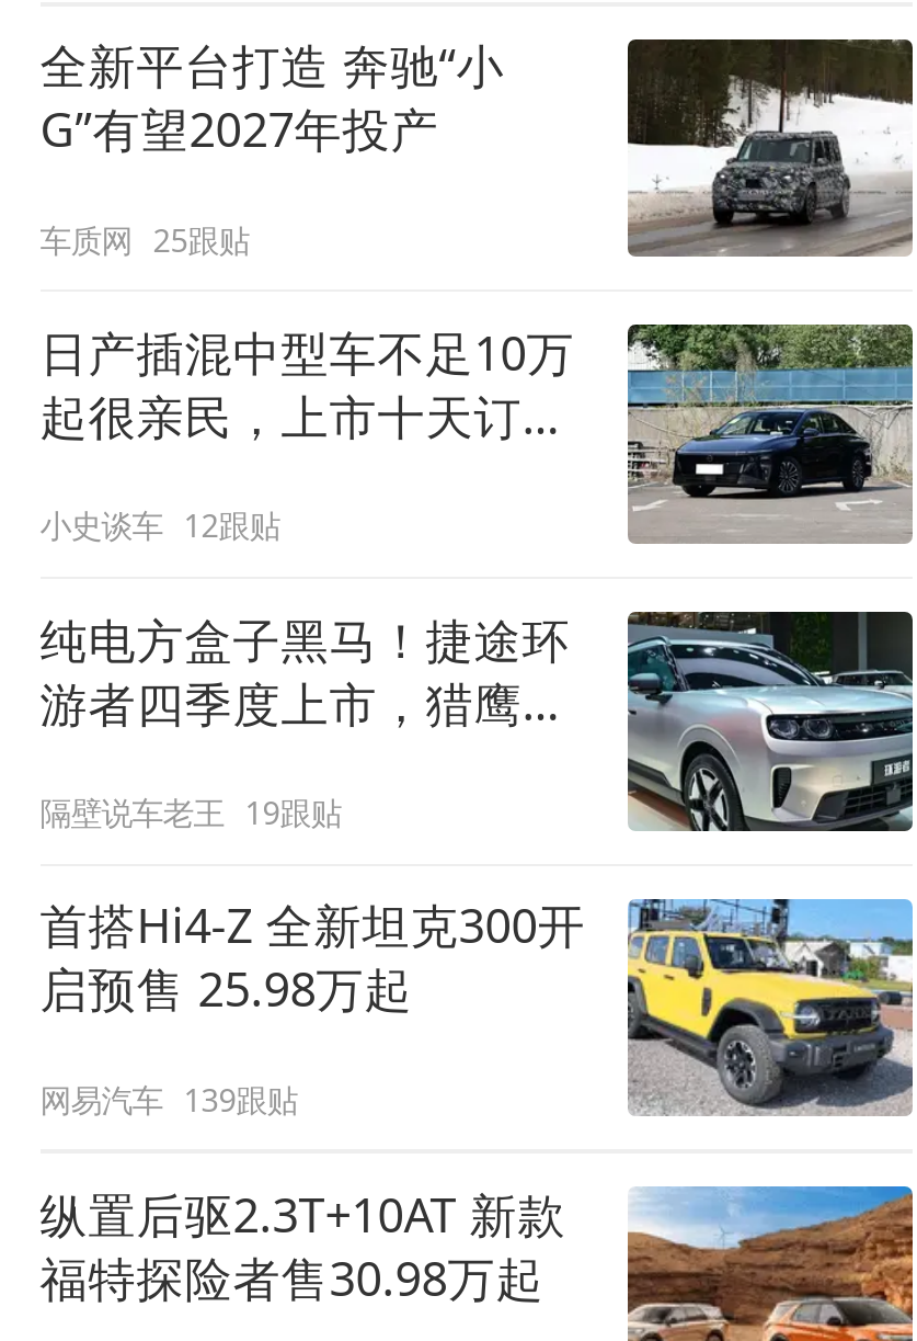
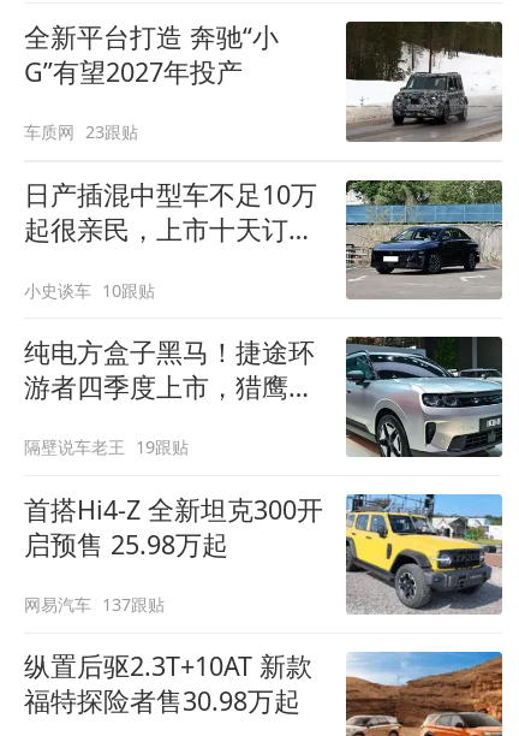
- 车质网 25跟贴
+ 车质网 23跟贴

- 小史谈车 12跟贴
+ 小史谈车 10跟贴

- 网易汽车 139跟贴
+ 网易汽车 137跟贴
